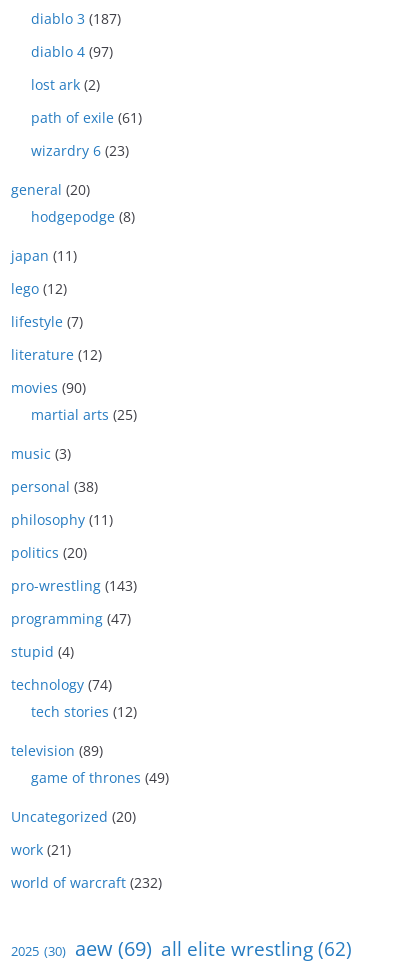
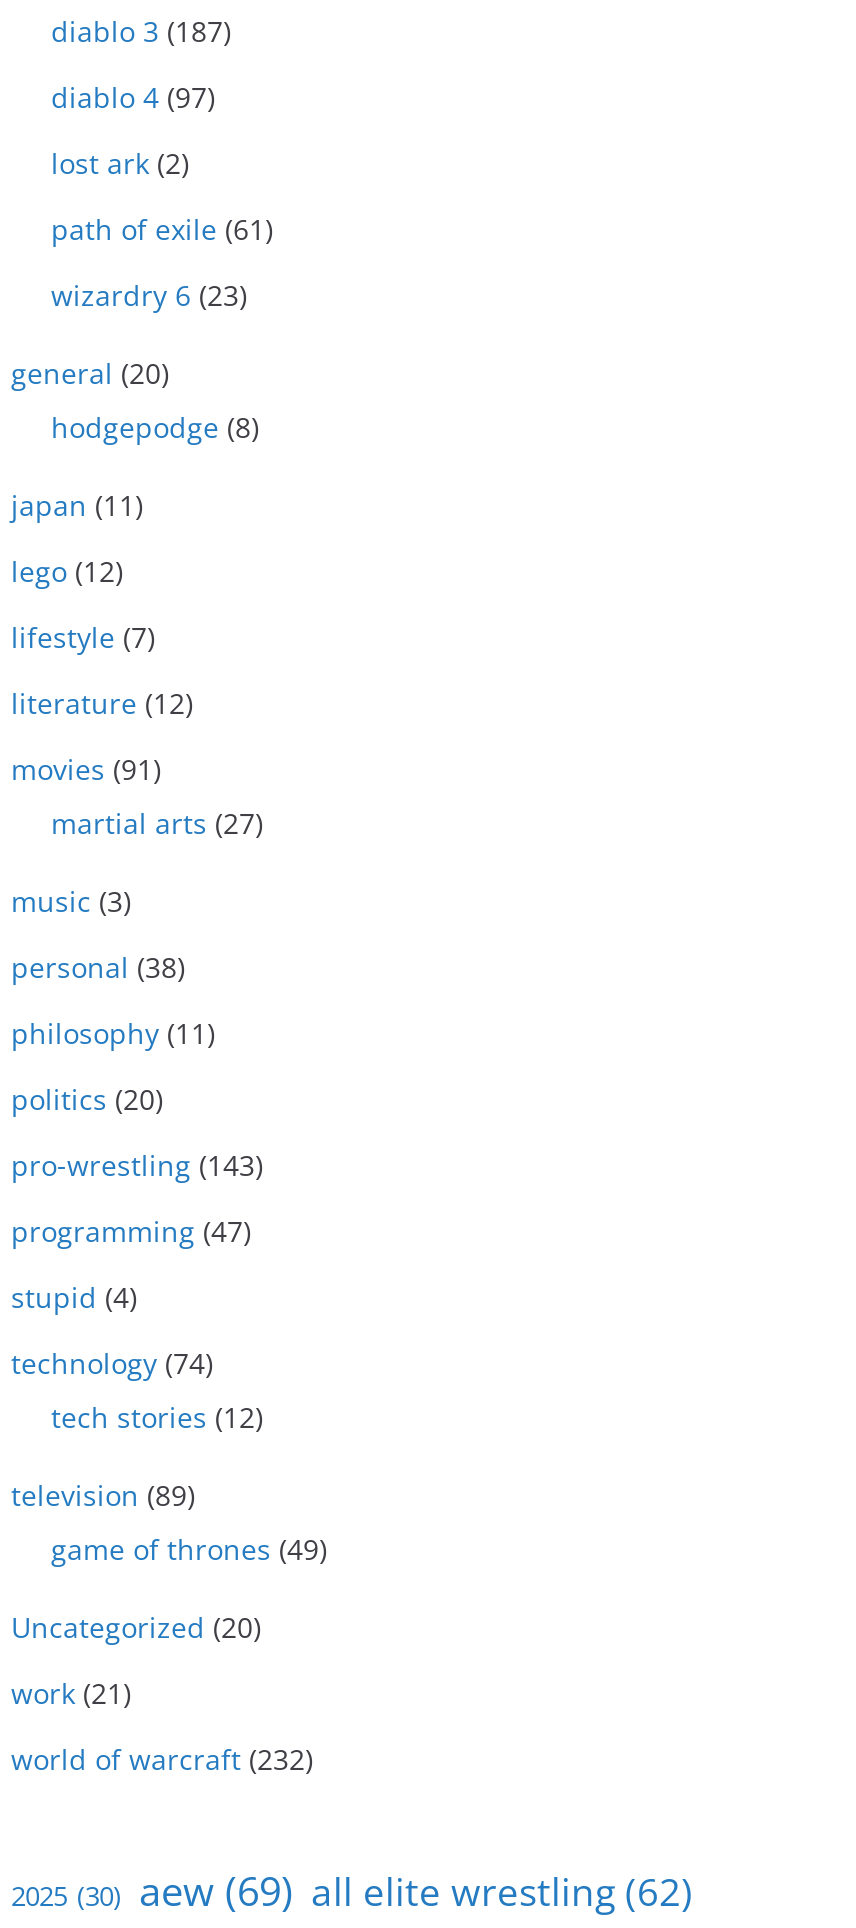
- movies (90)
+ movies (91)

- martial arts (25)
+ martial arts (27)
